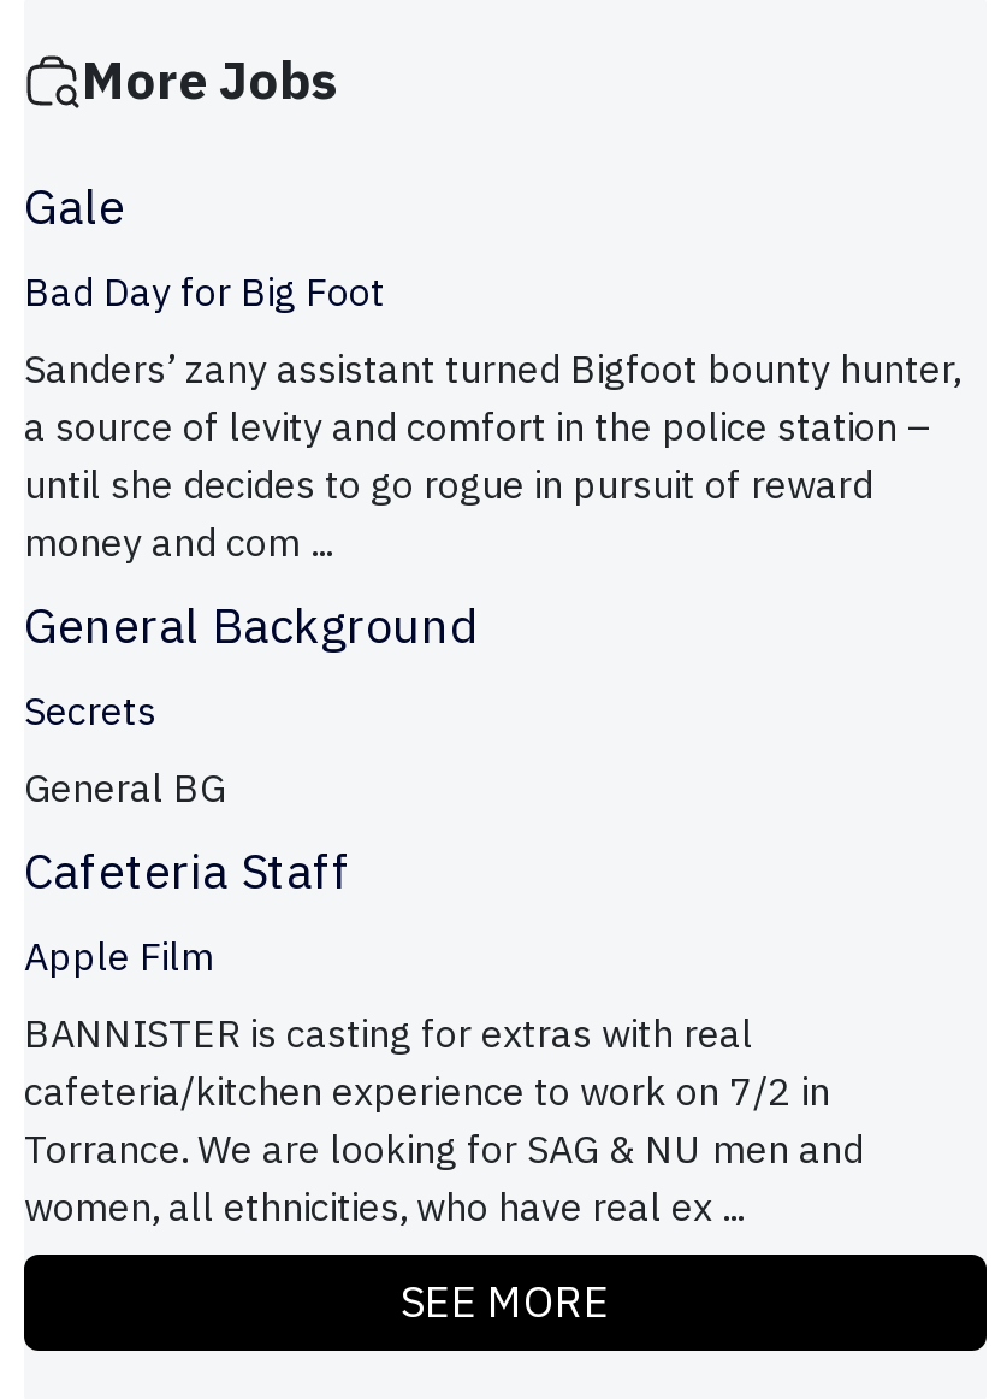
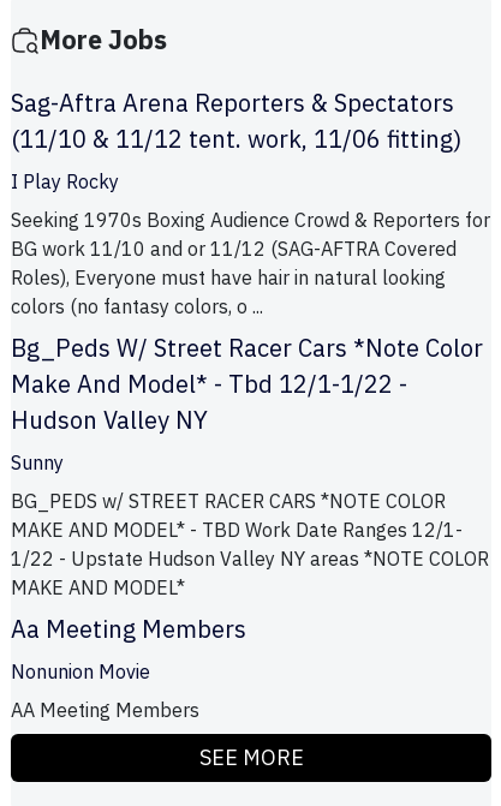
- Gale
- Bad Day for Big Foot
+ Sag-Aftra Arena Reporters & Spectators
+ (11/10 & 11/12 tent. work, 11/06 fitting)
+ I Play Rocky

- Sanders’ zany assistant turned Bigfoot bounty hunter,
- a source of levity and comfort in the police station –
- until she decides to go rogue in pursuit of reward
- money and com ...
- General Background
- Secrets
+ Seeking 1970s Boxing Audience Crowd & Reporters for
+ BG work 11/10 and or 11/12 (SAG-AFTRA Covered
+ Roles), Everyone must have hair in natural looking
+ colors (no fantasy colors, o ...
+ Bg_Peds W/ Street Racer Cars *Note Color
+ Make And Model* - Tbd 12/1-1/22 -
+ Hudson Valley NY
+ Sunny

- General BG
- Cafeteria Staff
- Apple Film
+ BG_PEDS w/ STREET RACER CARS *NOTE COLOR
+ MAKE AND MODEL* - TBD Work Date Ranges 12/1-
+ 1/22 - Upstate Hudson Valley NY areas *NOTE COLOR
+ MAKE AND MODEL*
+ Aa Meeting Members
+ Nonunion Movie

- BANNISTER is casting for extras with real
- cafeteria/kitchen experience to work on 7/2 in
- Torrance. We are looking for SAG & NU men and
- women, all ethnicities, who have real ex ...
+ AA Meeting Members
